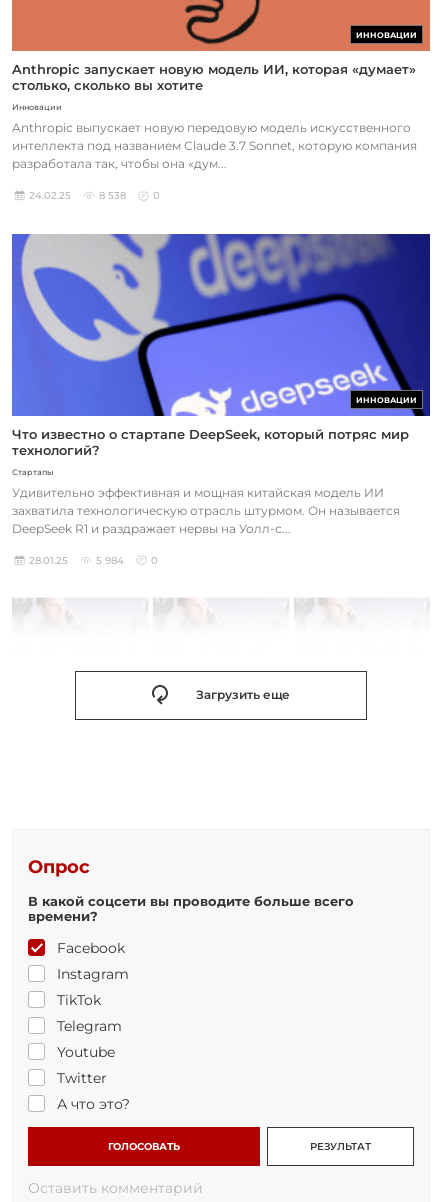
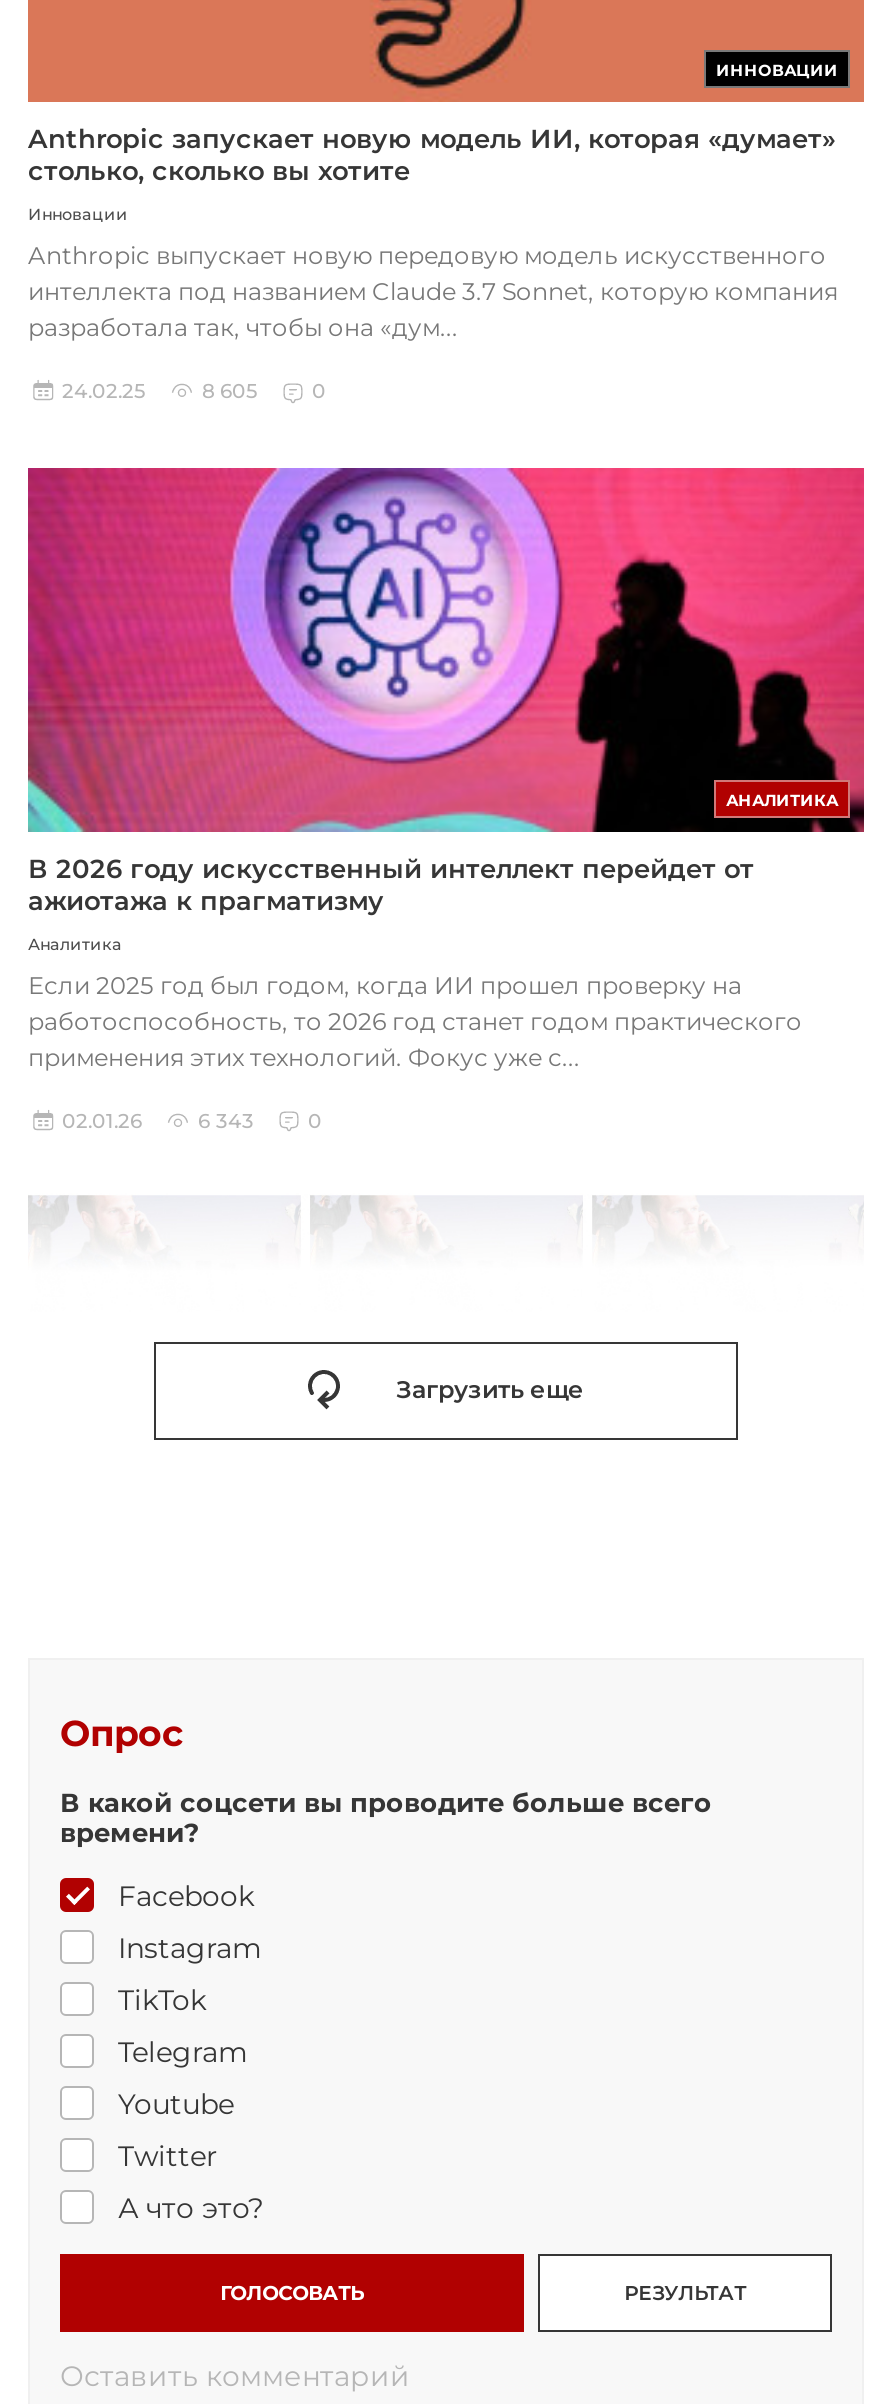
- 8 538
+ 8 605

- [image]
- ИННОВАЦИИ
+ [image]
+ АНАЛИТИКА

- Что известно о стартапе DeepSeek, который потряс мир
- технологий?
+ В 2026 году искусственный интеллект перейдет от
+ ажиотажа к прагматизму

- Стартапы
+ Аналитика

- Удивительно эффективная и мощная китайская модель ИИ
- захватила технологическую отрасль штурмом. Он называется
- DeepSeek R1 и раздражает нервы на Уолл-с...
+ Если 2025 год был годом, когда ИИ прошел проверку на
+ работоспособность, то 2026 год станет годом практического
+ применения этих технологий. Фокус уже с...

- 28.01.25
- 5 984
+ 02.01.26
+ 6 343
